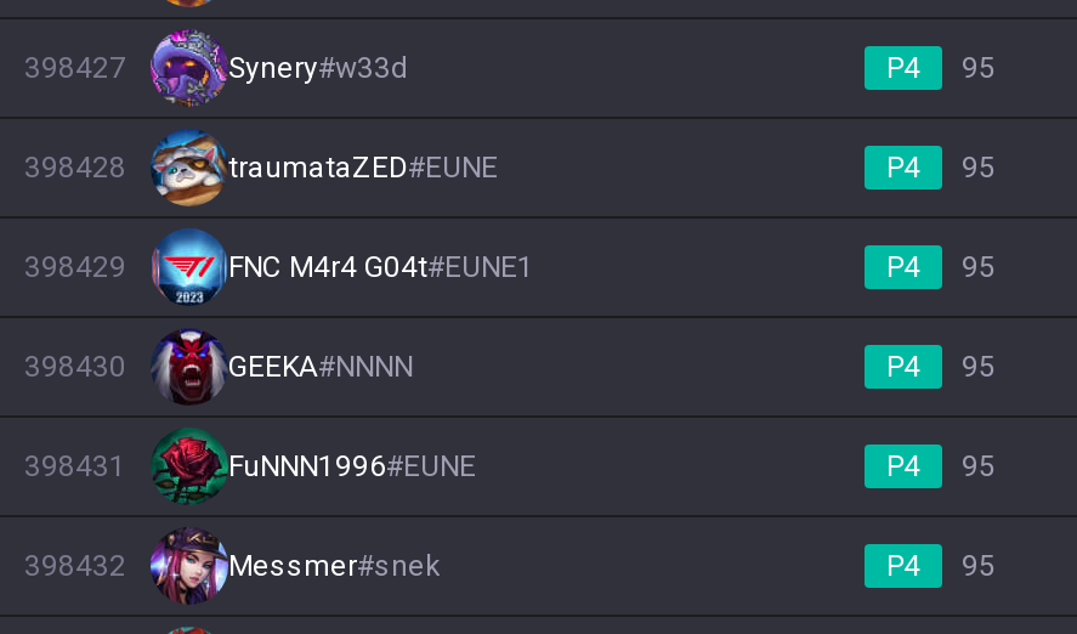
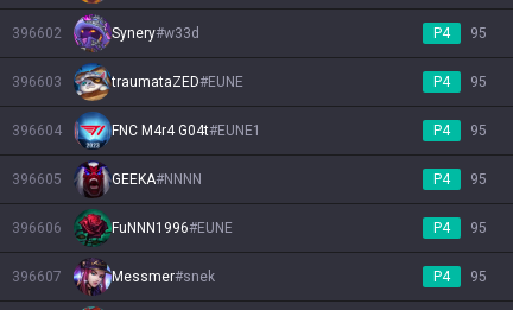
- 398427
+ 396602

- 398428
+ 396603

- 398429
+ 396604

- 398430
+ 396605

- 398431
+ 396606

- 398432
+ 396607
